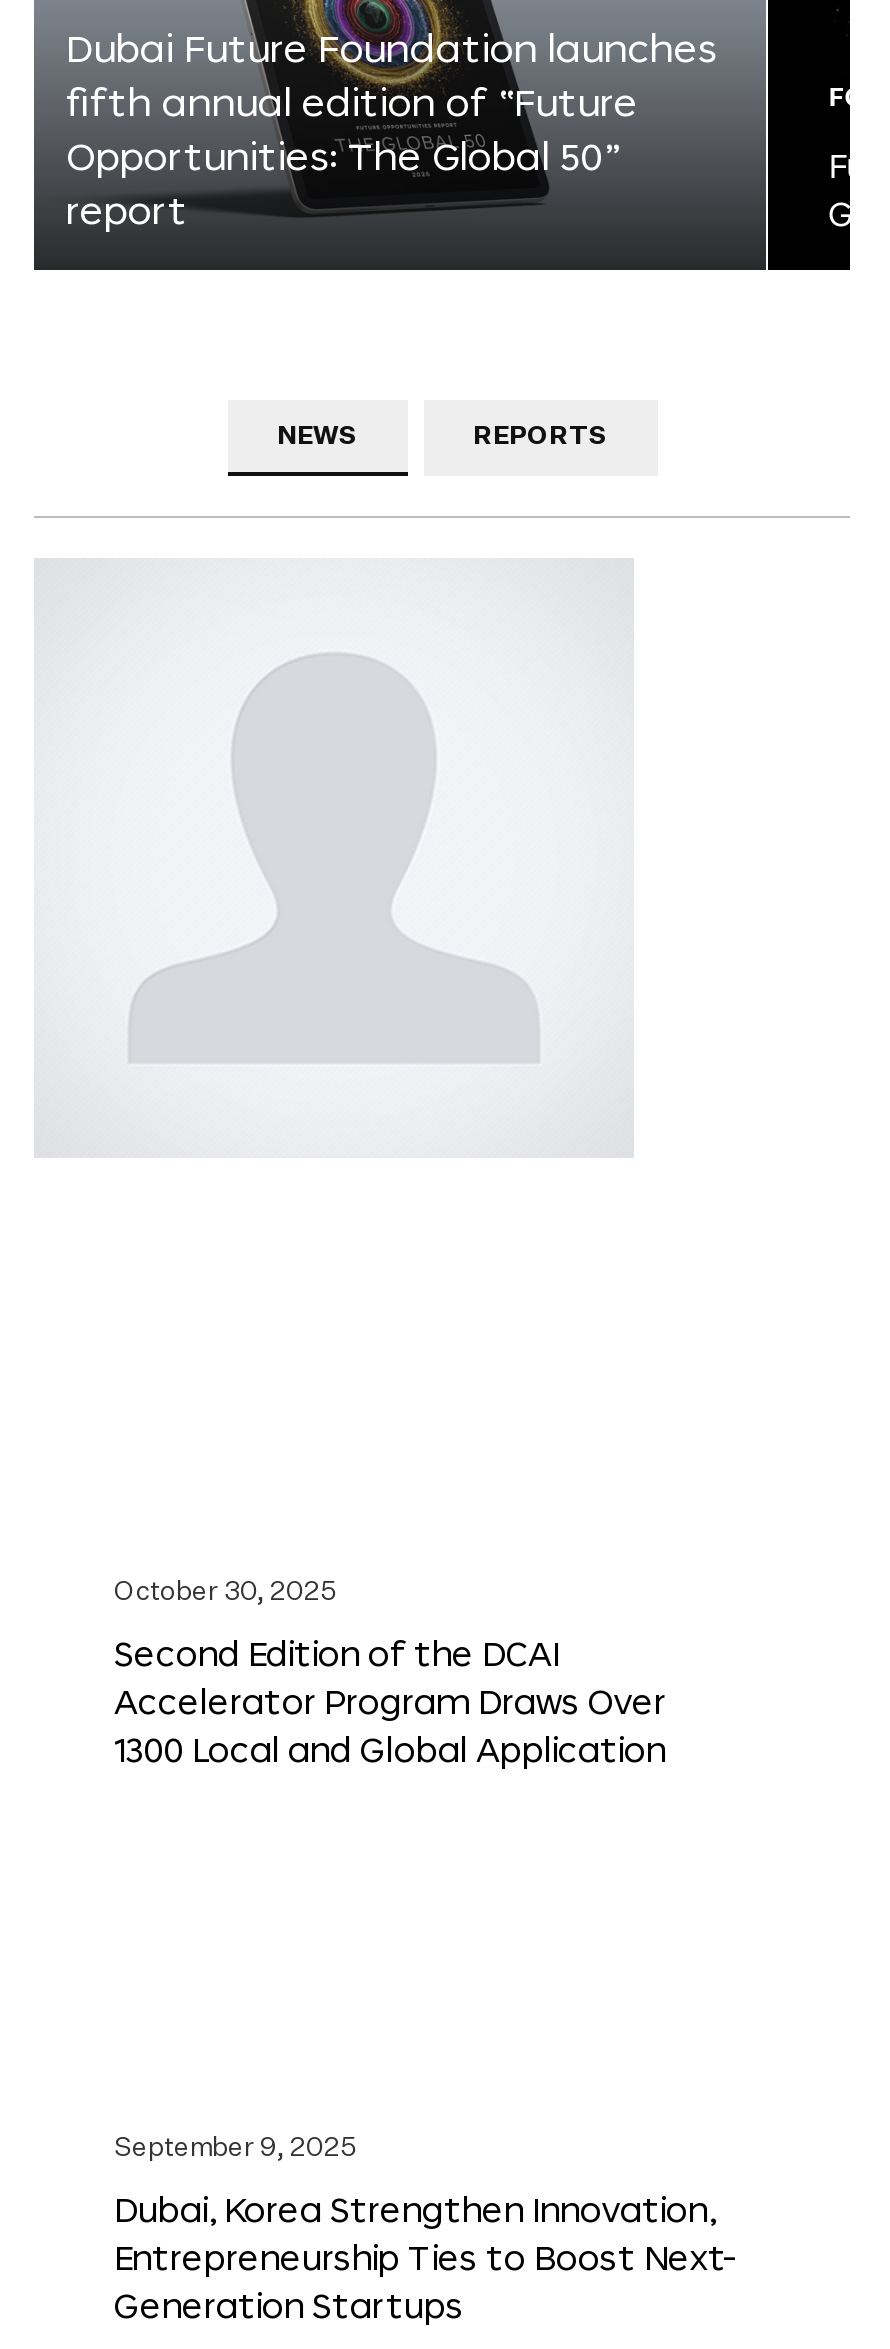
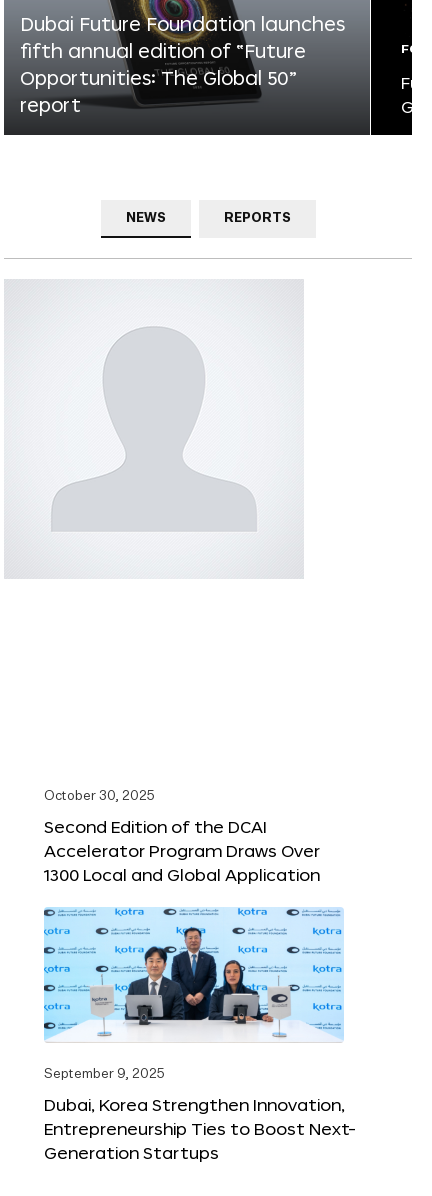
+ [image]
